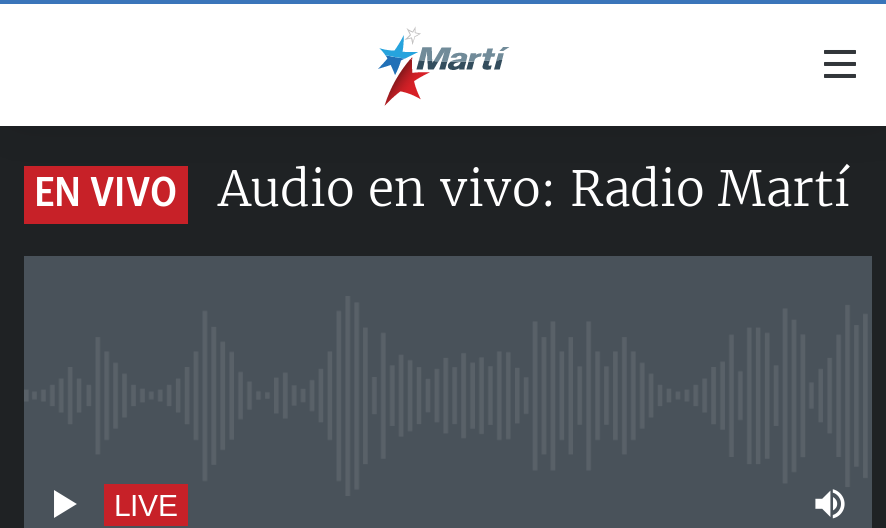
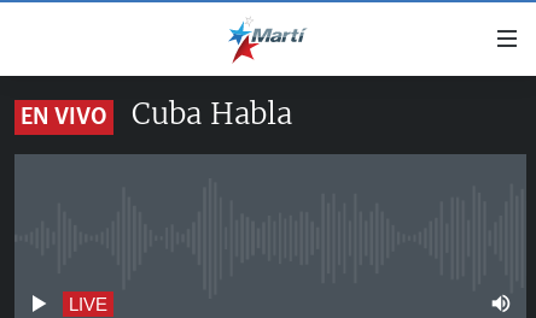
- Audio en vivo: Radio Martí
+ Cuba Habla
